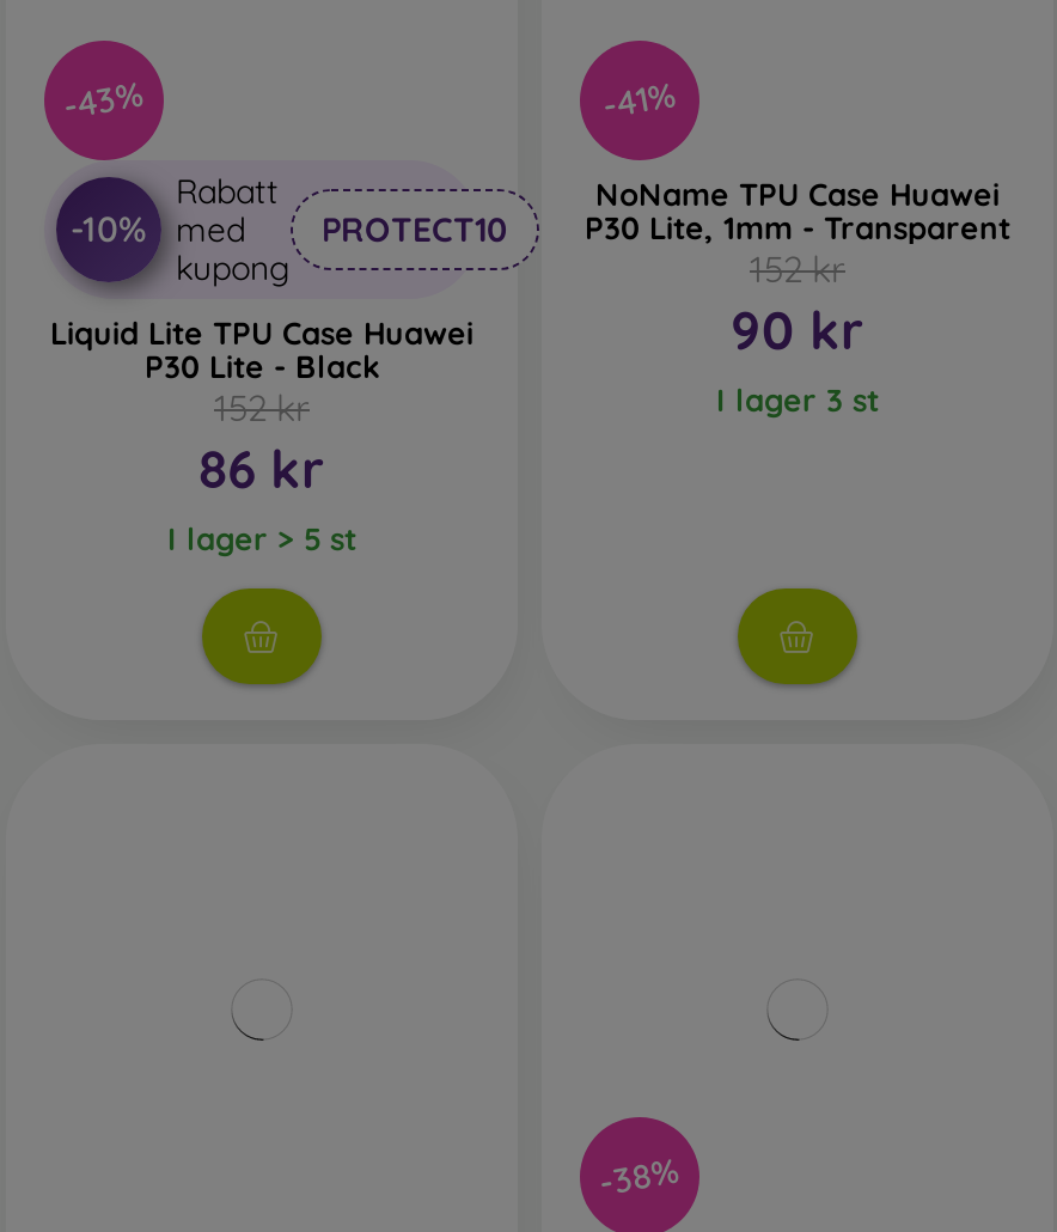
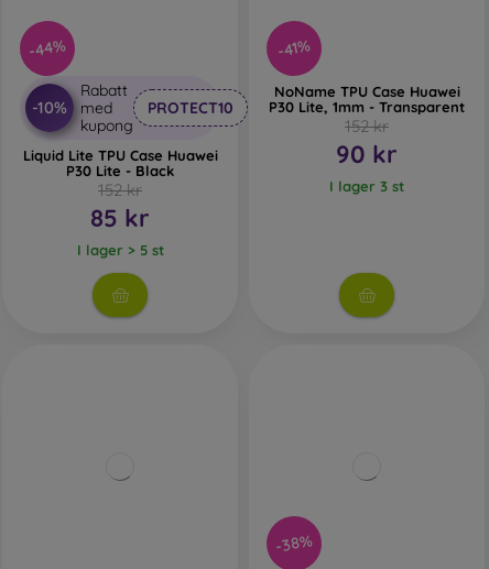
- -43%
+ -44%

- 86 kr
+ 85 kr
